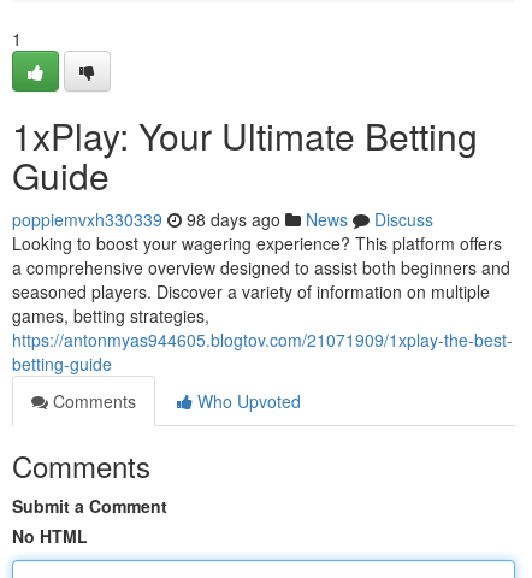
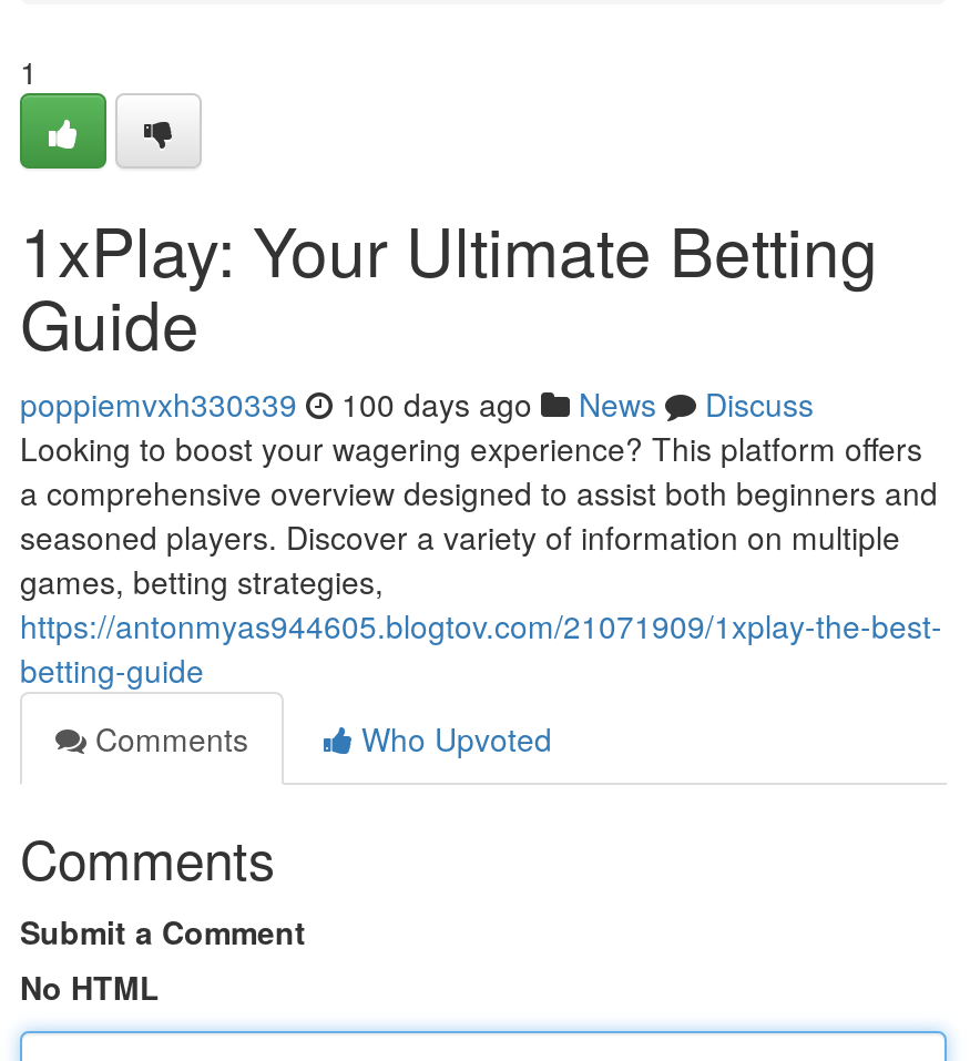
- poppiemvxh330339 98 days ago News Discuss
+ poppiemvxh330339 100 days ago News Discuss
